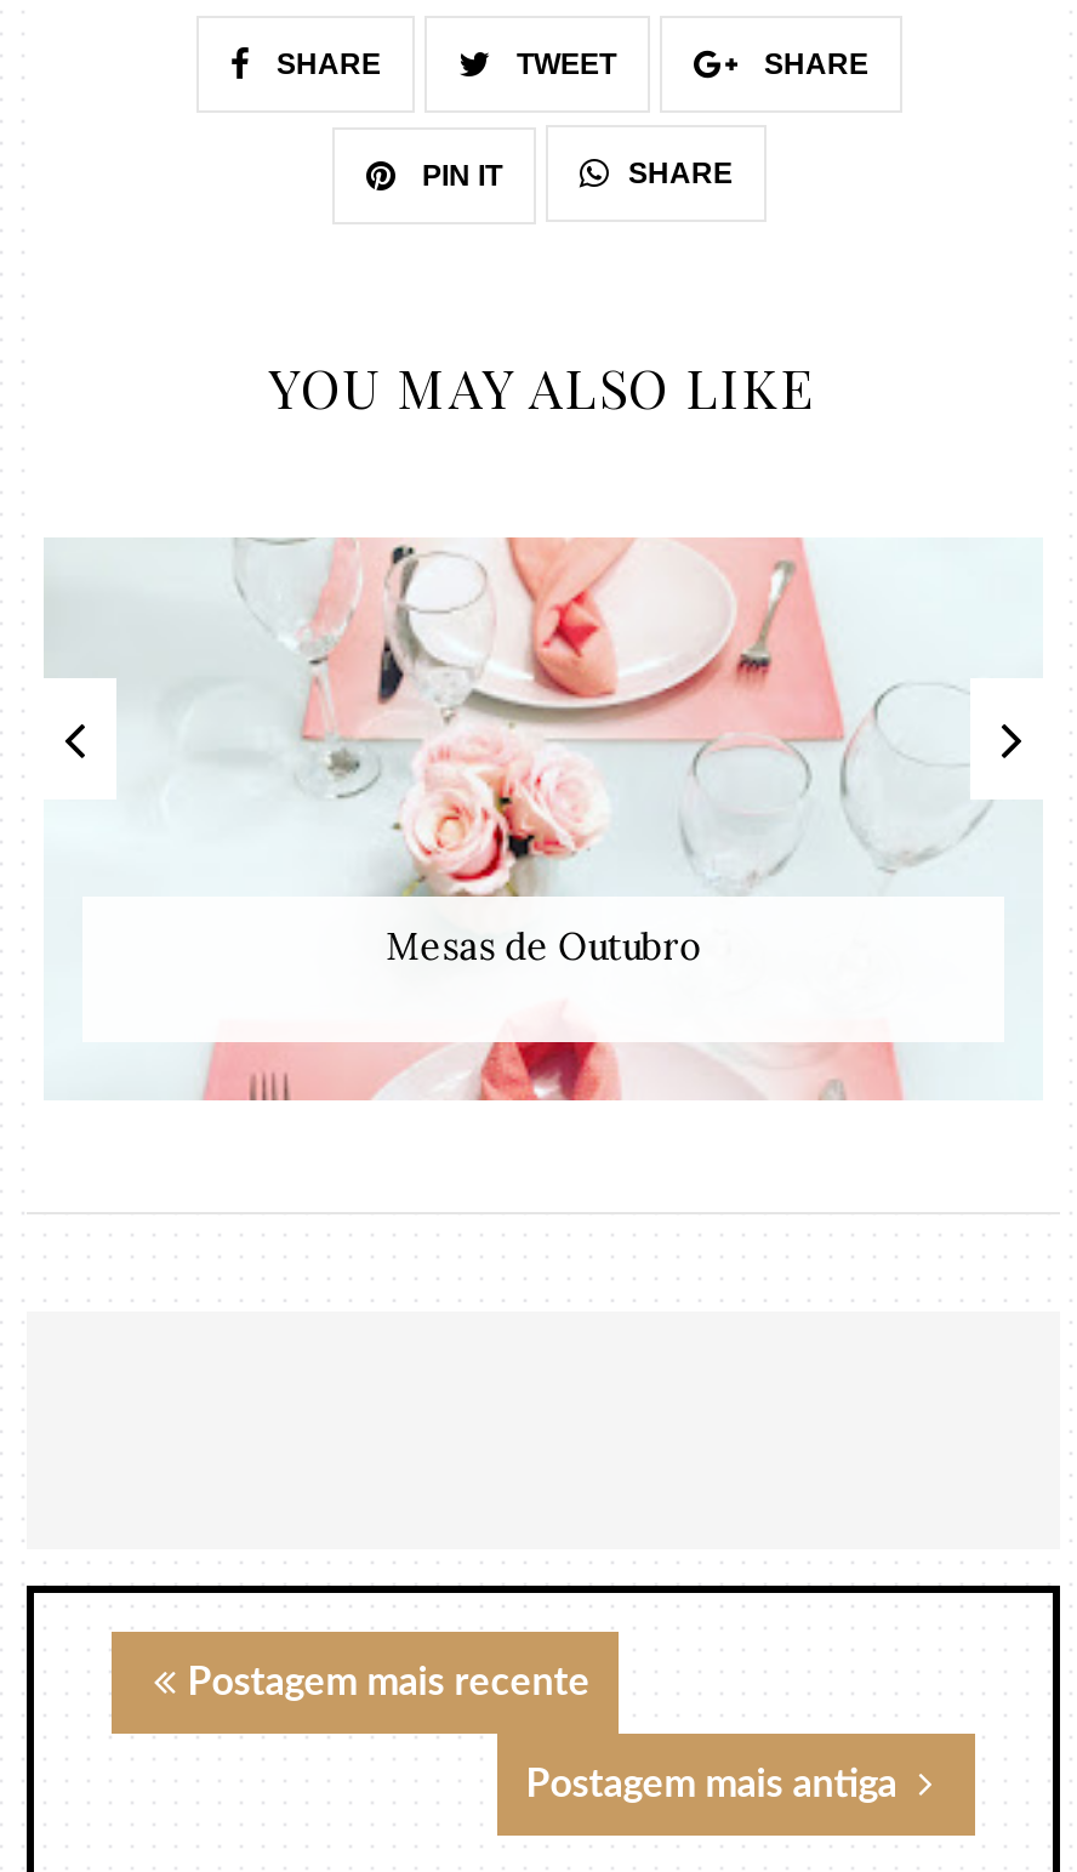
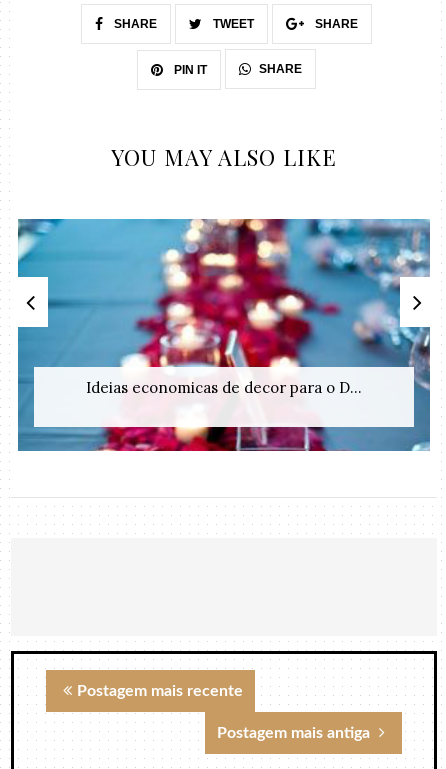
- [image]
- Mesas de Outubro
+ [image]
+ Ideias economicas de decor para o D...
